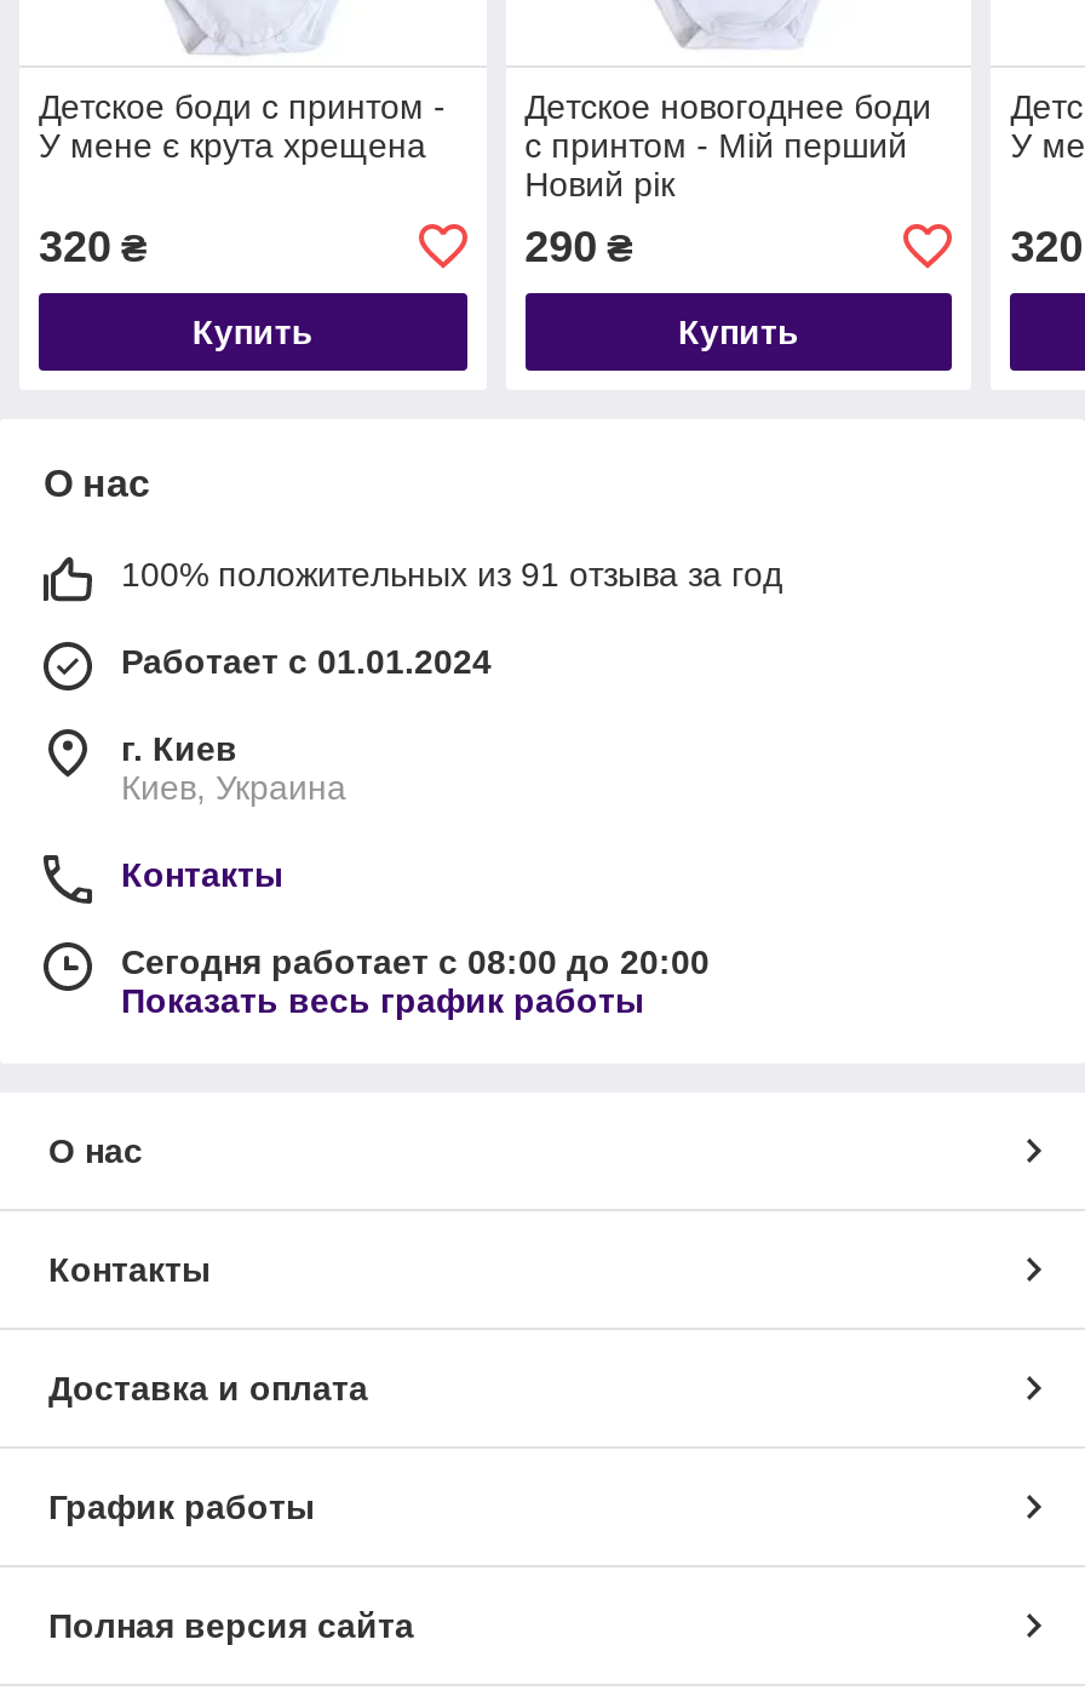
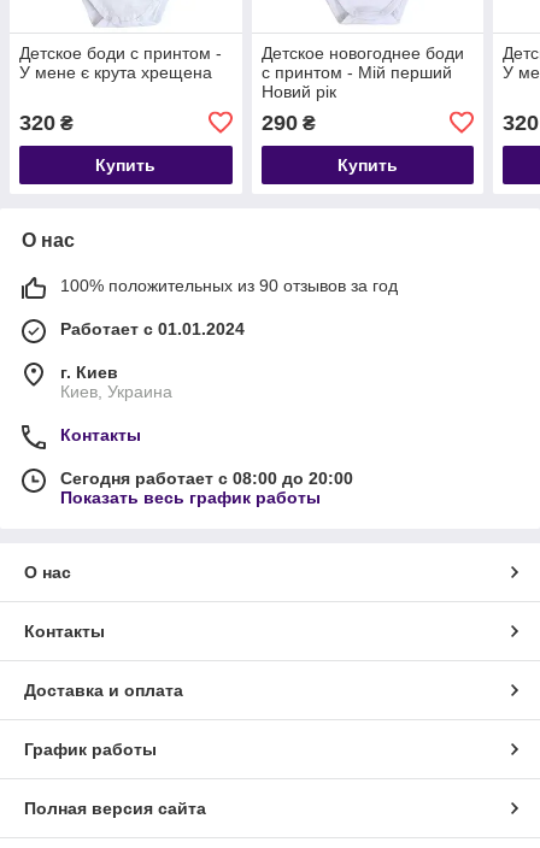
- 100% положительных из 91 отзыва за год
+ 100% положительных из 90 отзывов за год
